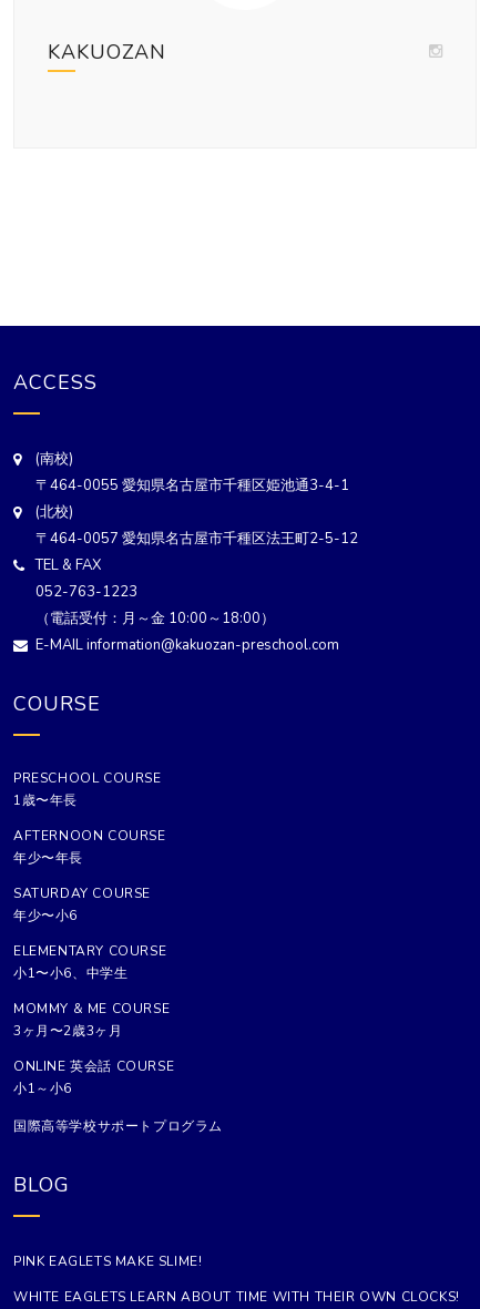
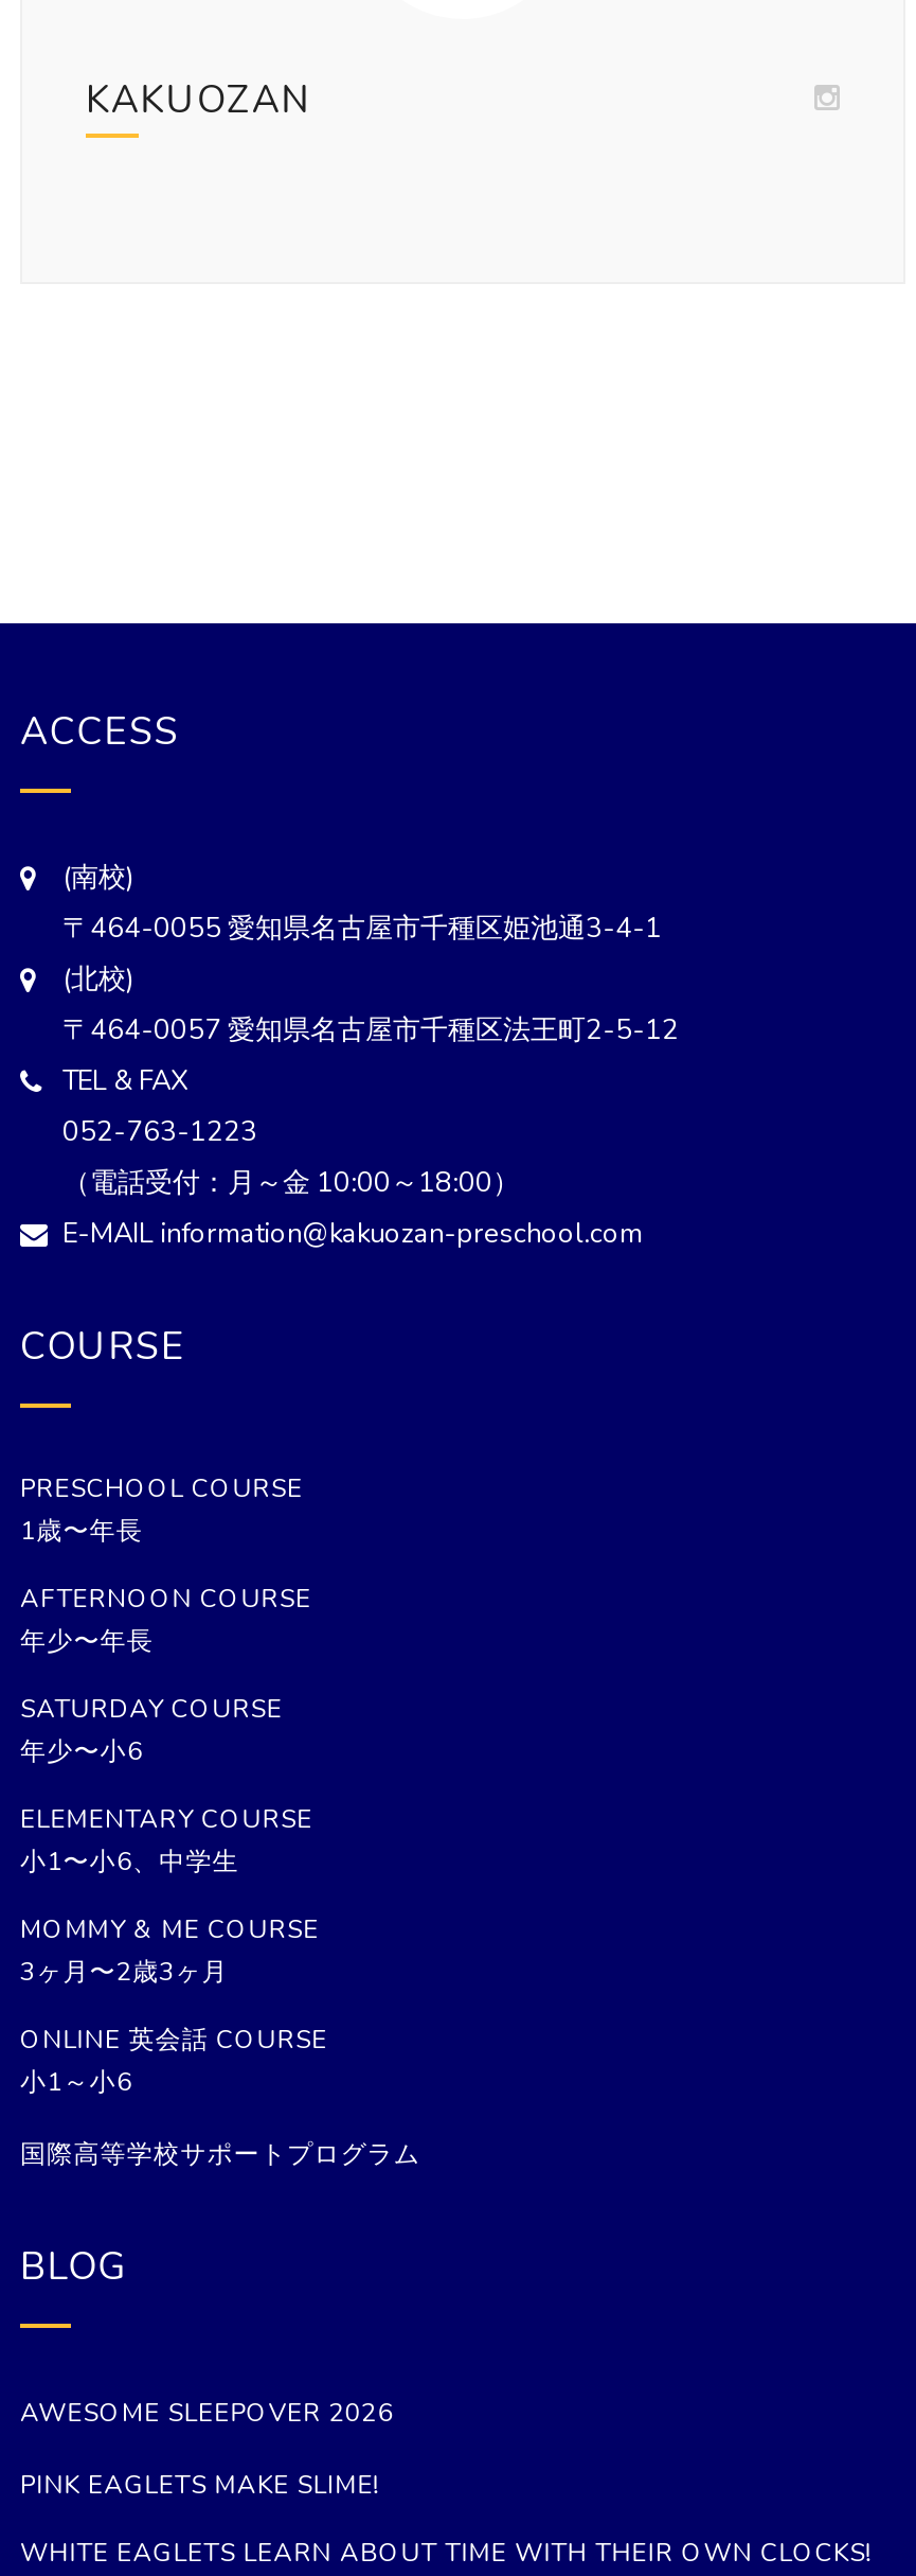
+ AWESOME SLEEPOVER 2026
